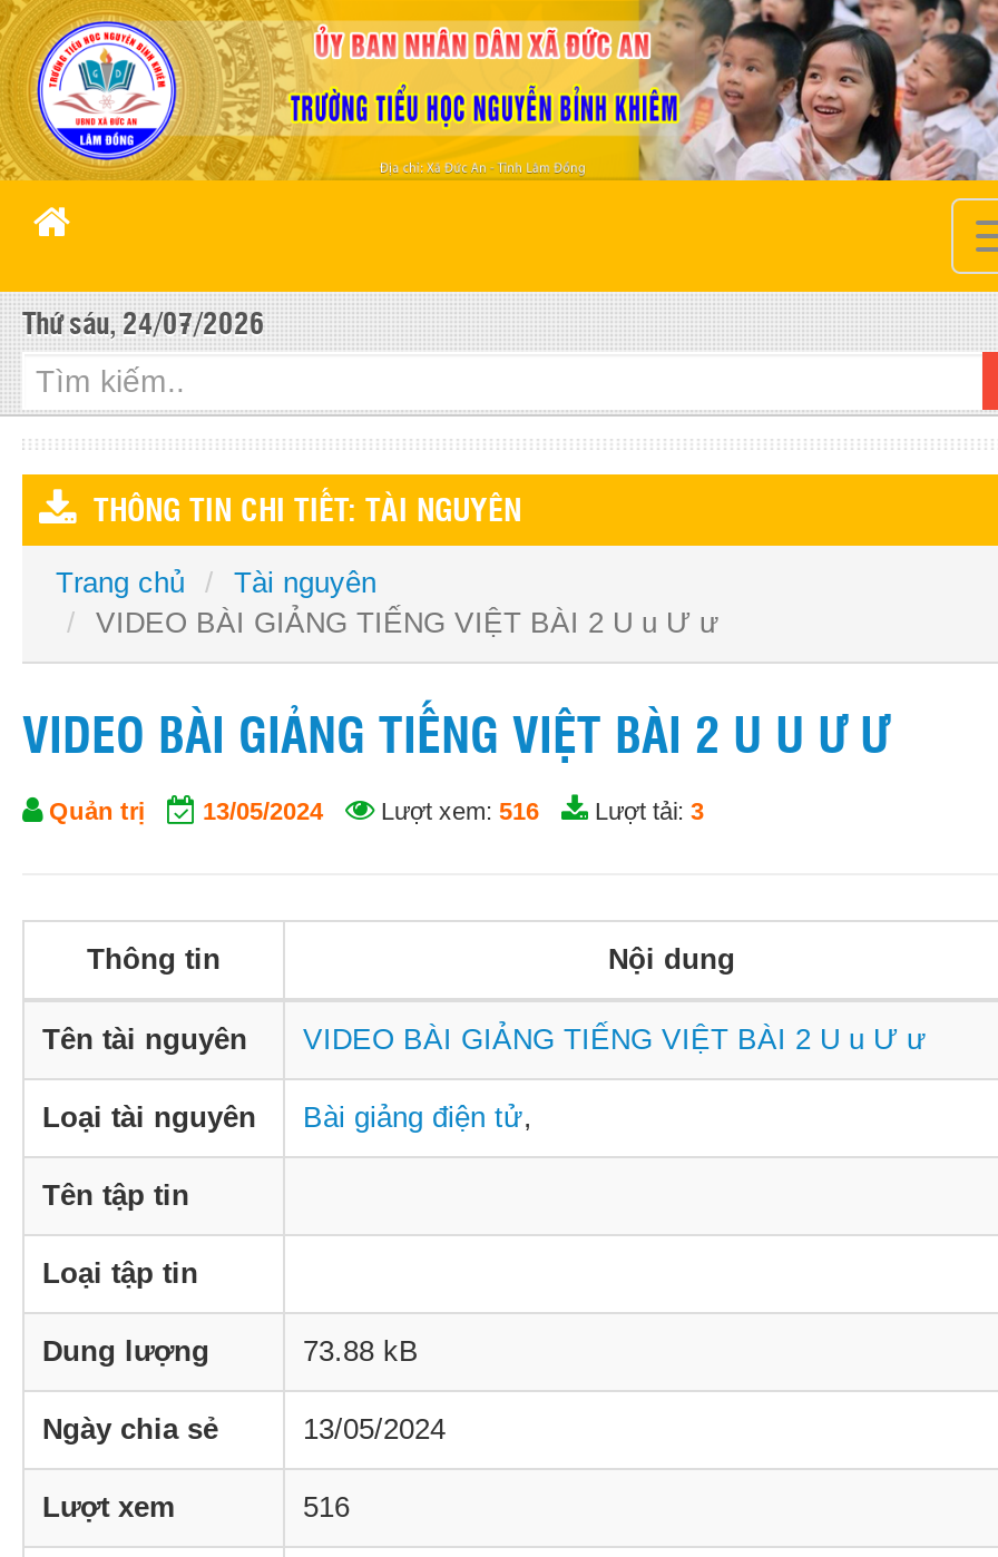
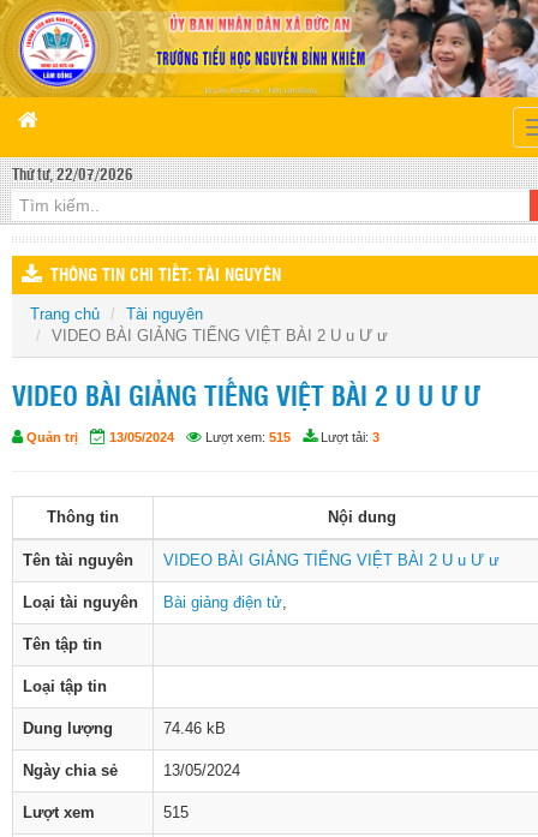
- Thứ sáu, 24/07/2026
+ Thứ tư, 22/07/2026

- 13/05/2024 Lượt xem: 516 Lượt tải: 3
+ 13/05/2024 Lượt xem: 515 Lượt tải: 3

- 73.88 kB
+ 74.46 kB

- 516
+ 515
